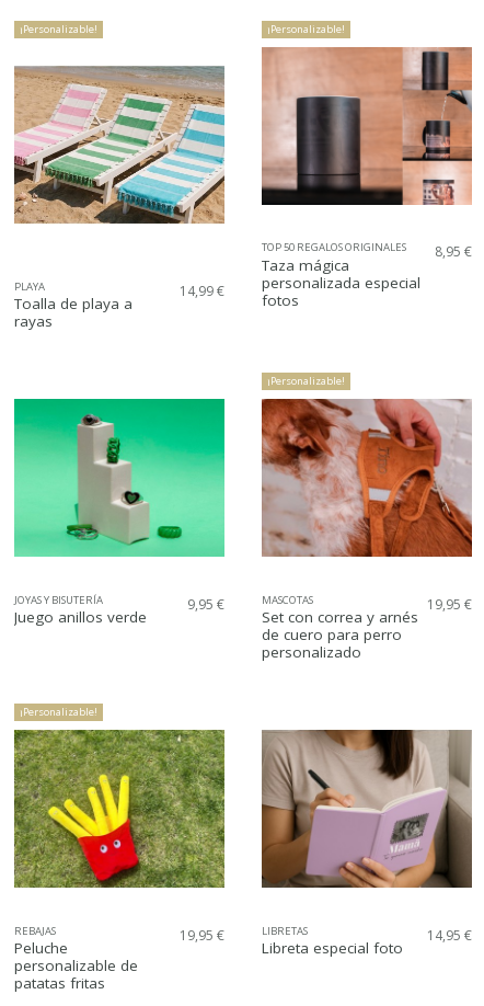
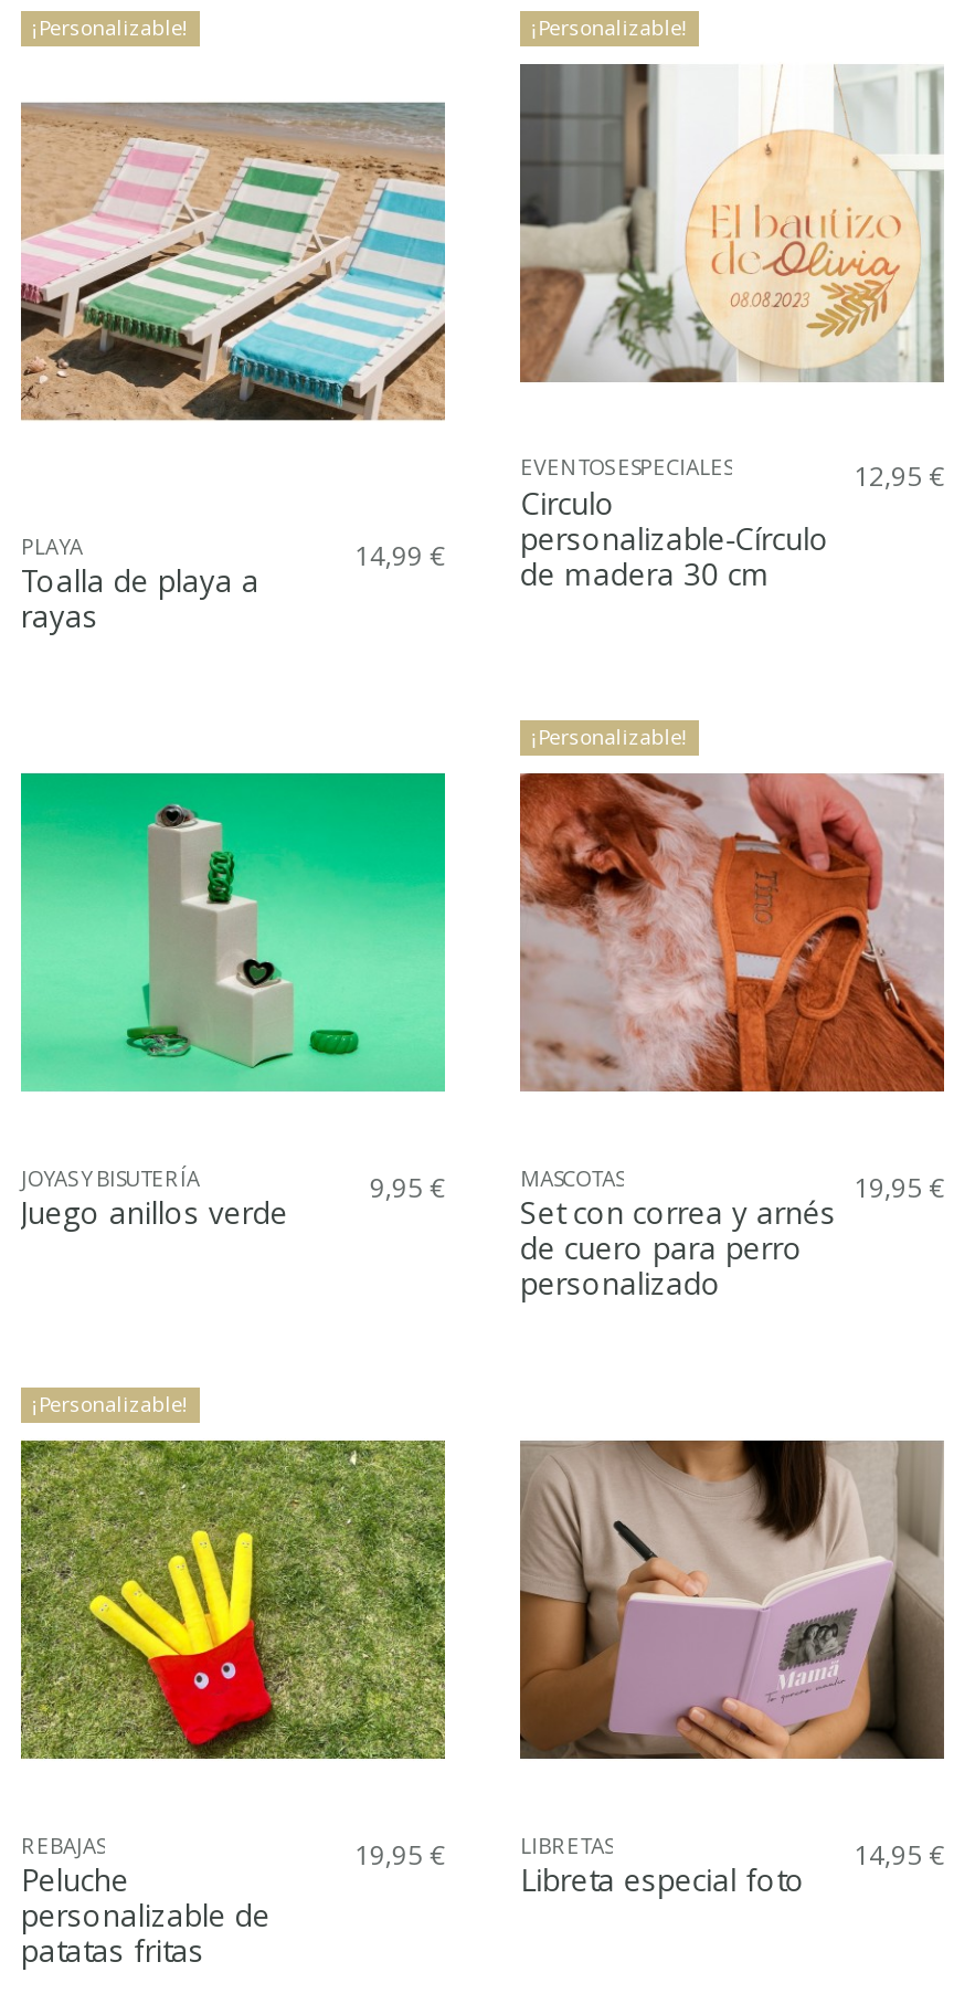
- [image]
- TOP 50 REGALOS ORIGINALES
- Taza mágica
- personalizada especial
- fotos
+ [image]
+ EVENTOS ESPECIALES
+ Circulo
+ personalizable-Círculo
+ de madera 30 cm

- 8,95 €
+ 12,95 €
